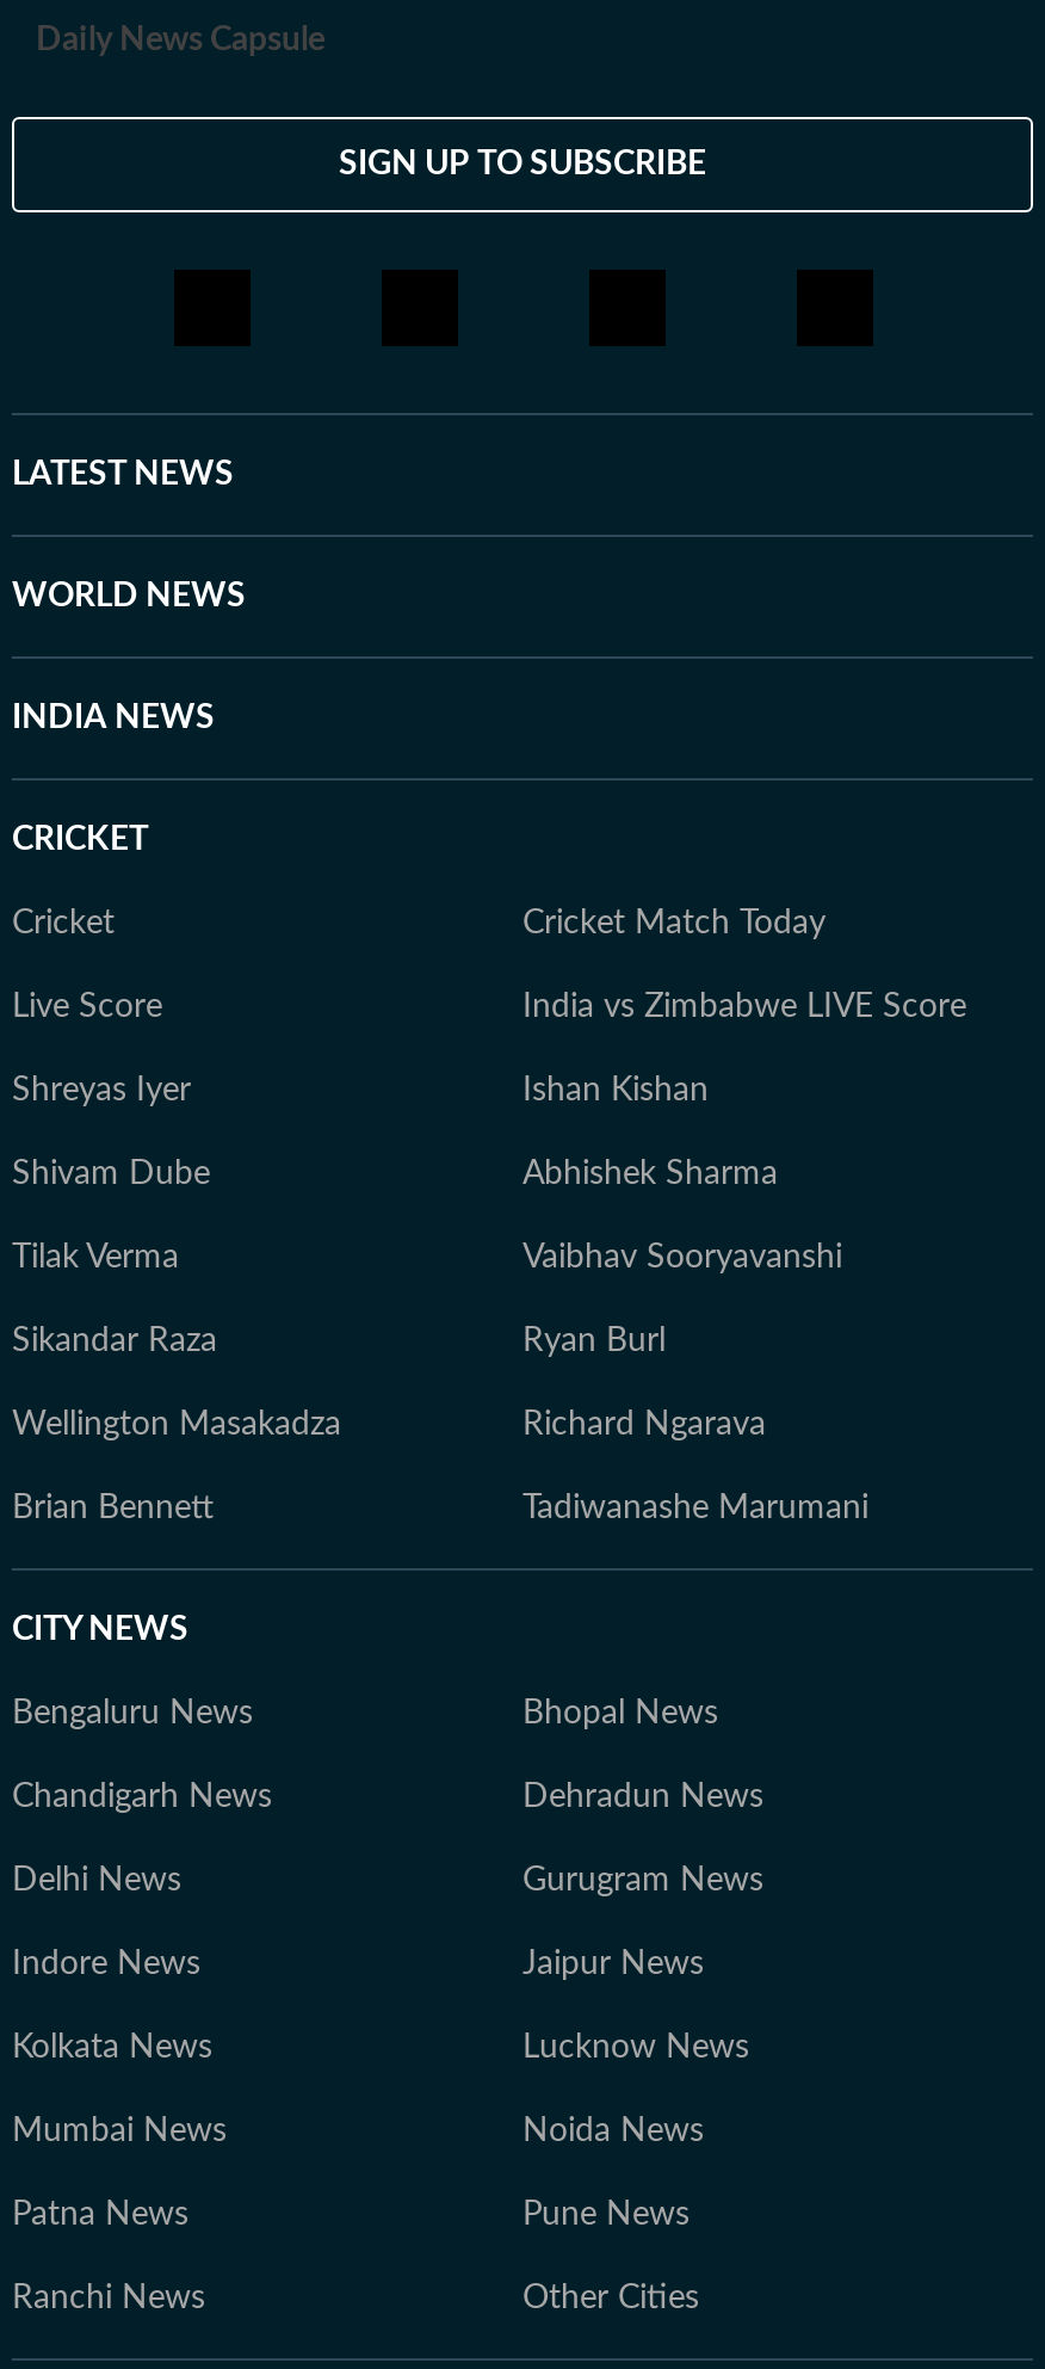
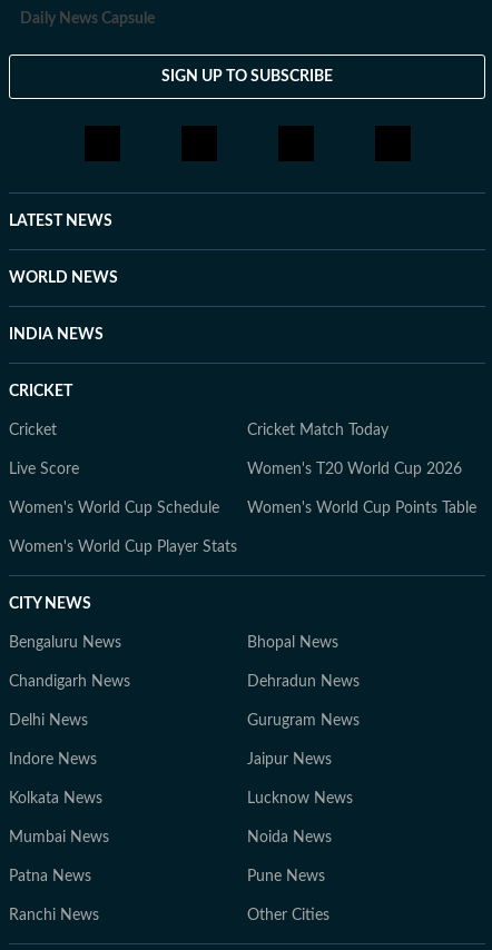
- India vs Zimbabwe LIVE Score
- Shreyas Iyer
- Ishan Kishan
- Shivam Dube
- Abhishek Sharma
- Tilak Verma
- Vaibhav Sooryavanshi
- Sikandar Raza
- Ryan Burl
- Wellington Masakadza
- Richard Ngarava
- Brian Bennett
- Tadiwanashe Marumani
+ Women's T20 World Cup 2026
+ Women's World Cup Schedule
+ Women's World Cup Points Table
+ Women's World Cup Player Stats
